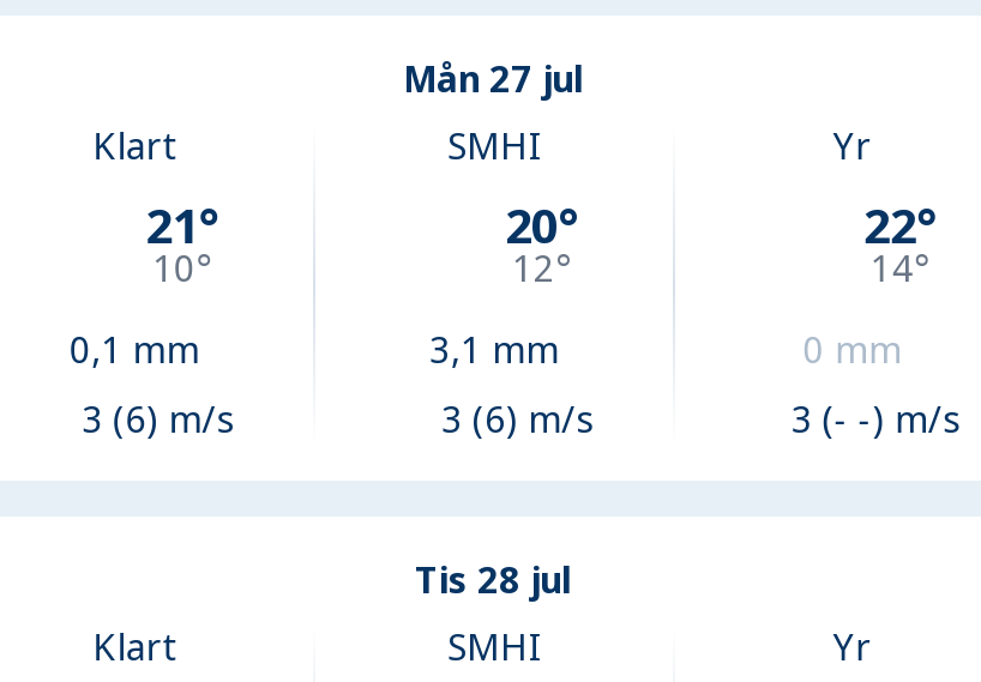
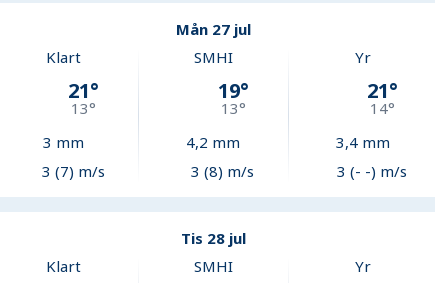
- 20°
+ 19°

- 22°
+ 21°

- 10°
+ 13°

- 12°
+ 13°

- 0,1 mm
+ 3 mm

- 3,1 mm
+ 4,2 mm

- 0 mm
+ 3,4 mm

- 3 (6) m/s
+ 3 (7) m/s

- 3 (6) m/s
+ 3 (8) m/s
